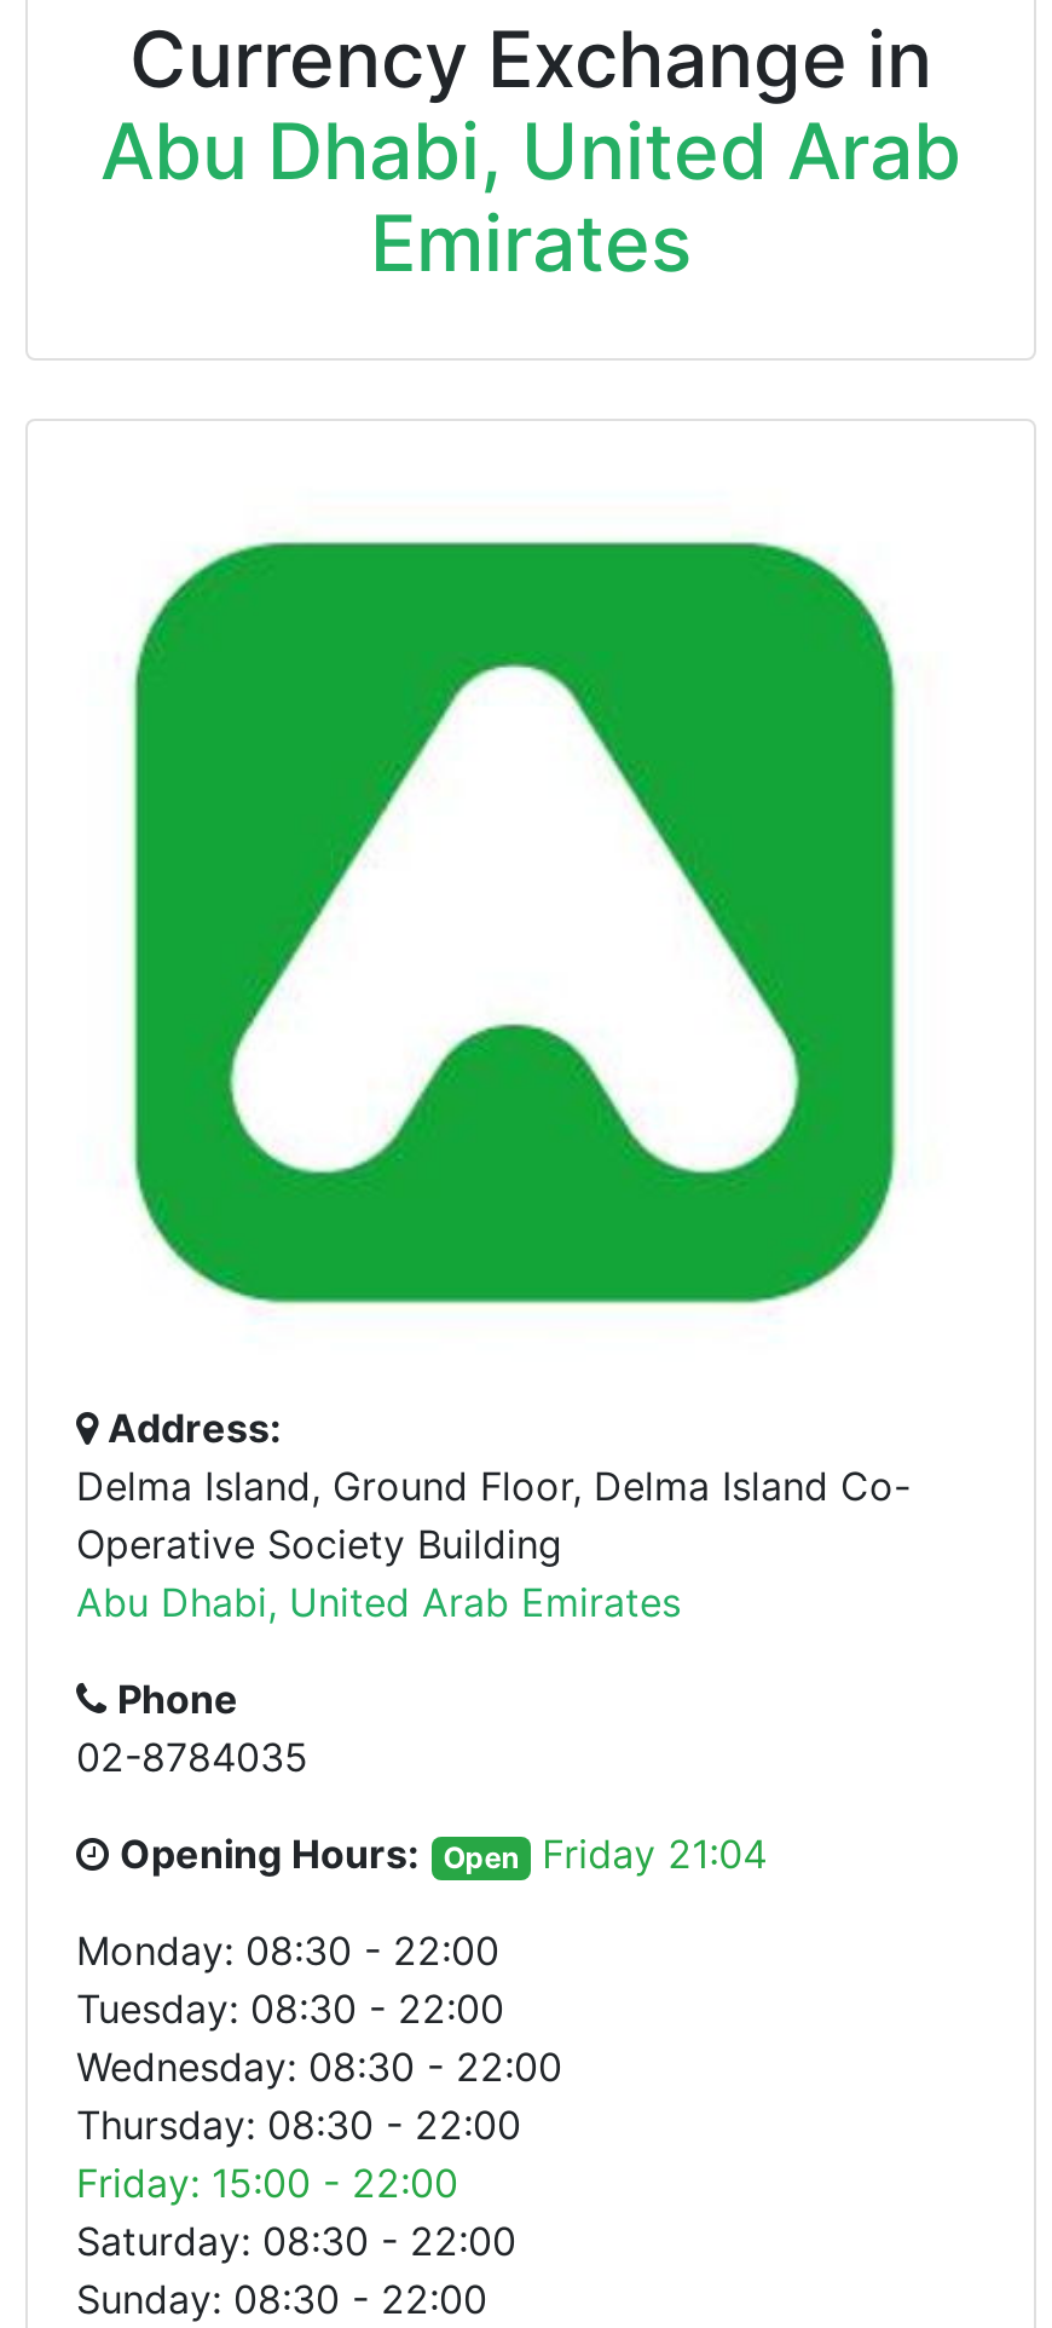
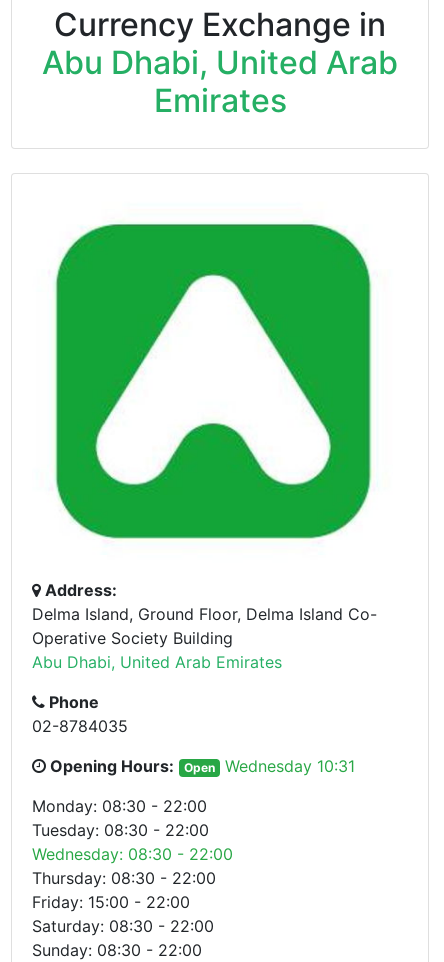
- Opening Hours: Open Friday 21:04
+ Opening Hours: Open Wednesday 10:31
